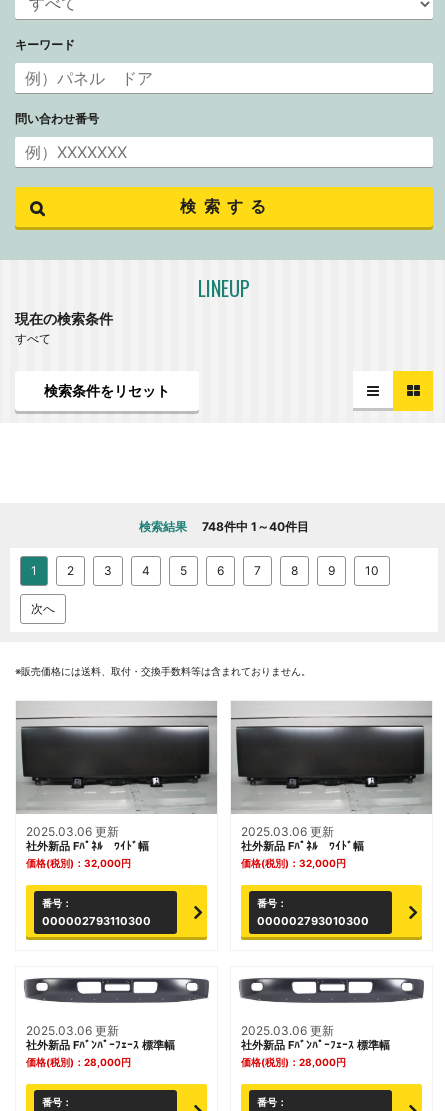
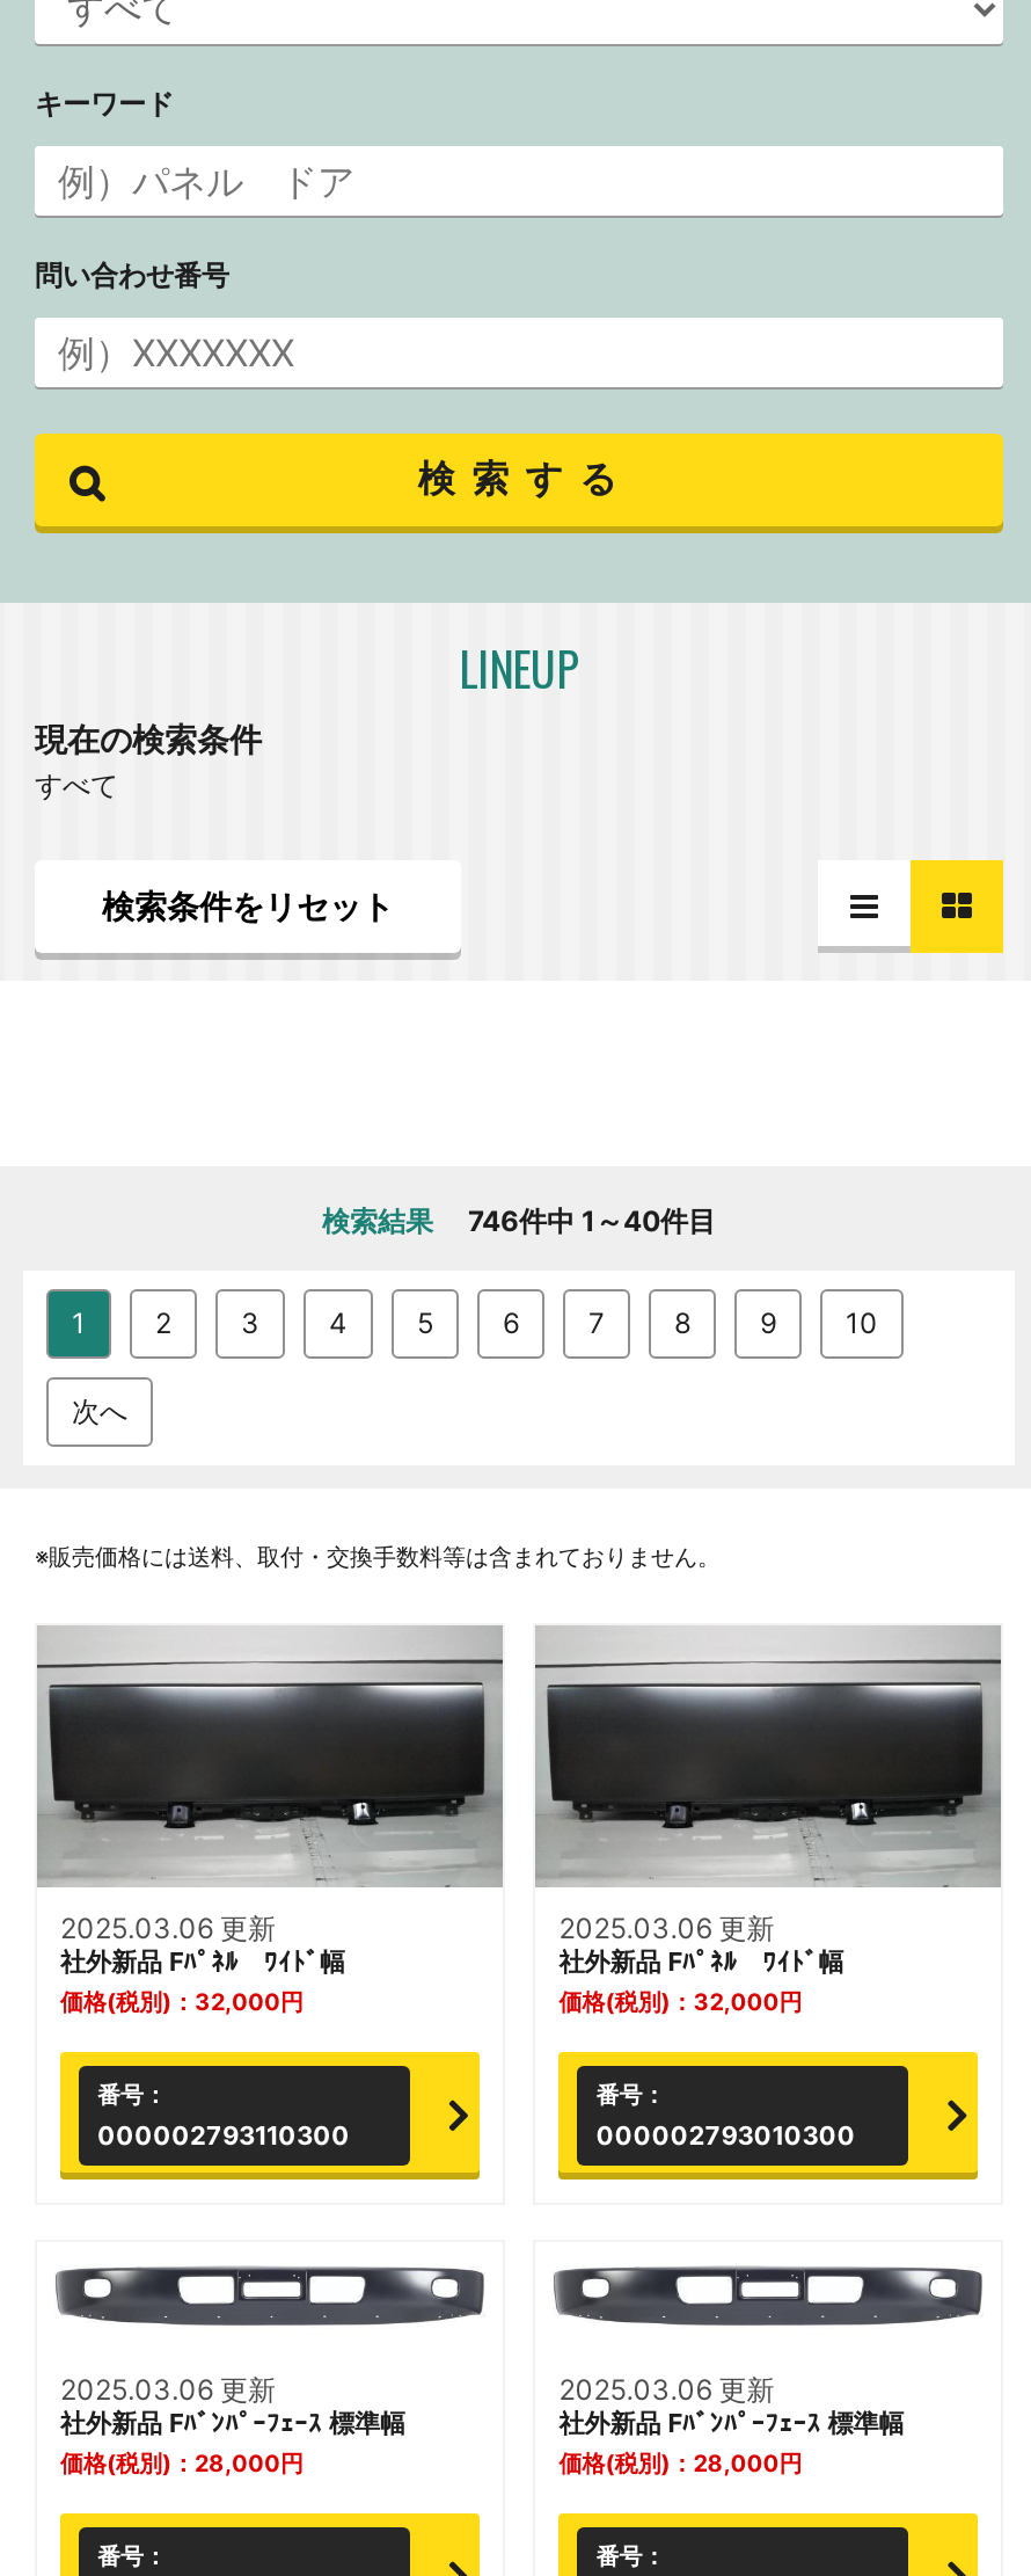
- 検索結果 748件中 1～40件目
+ 検索結果 746件中 1～40件目
